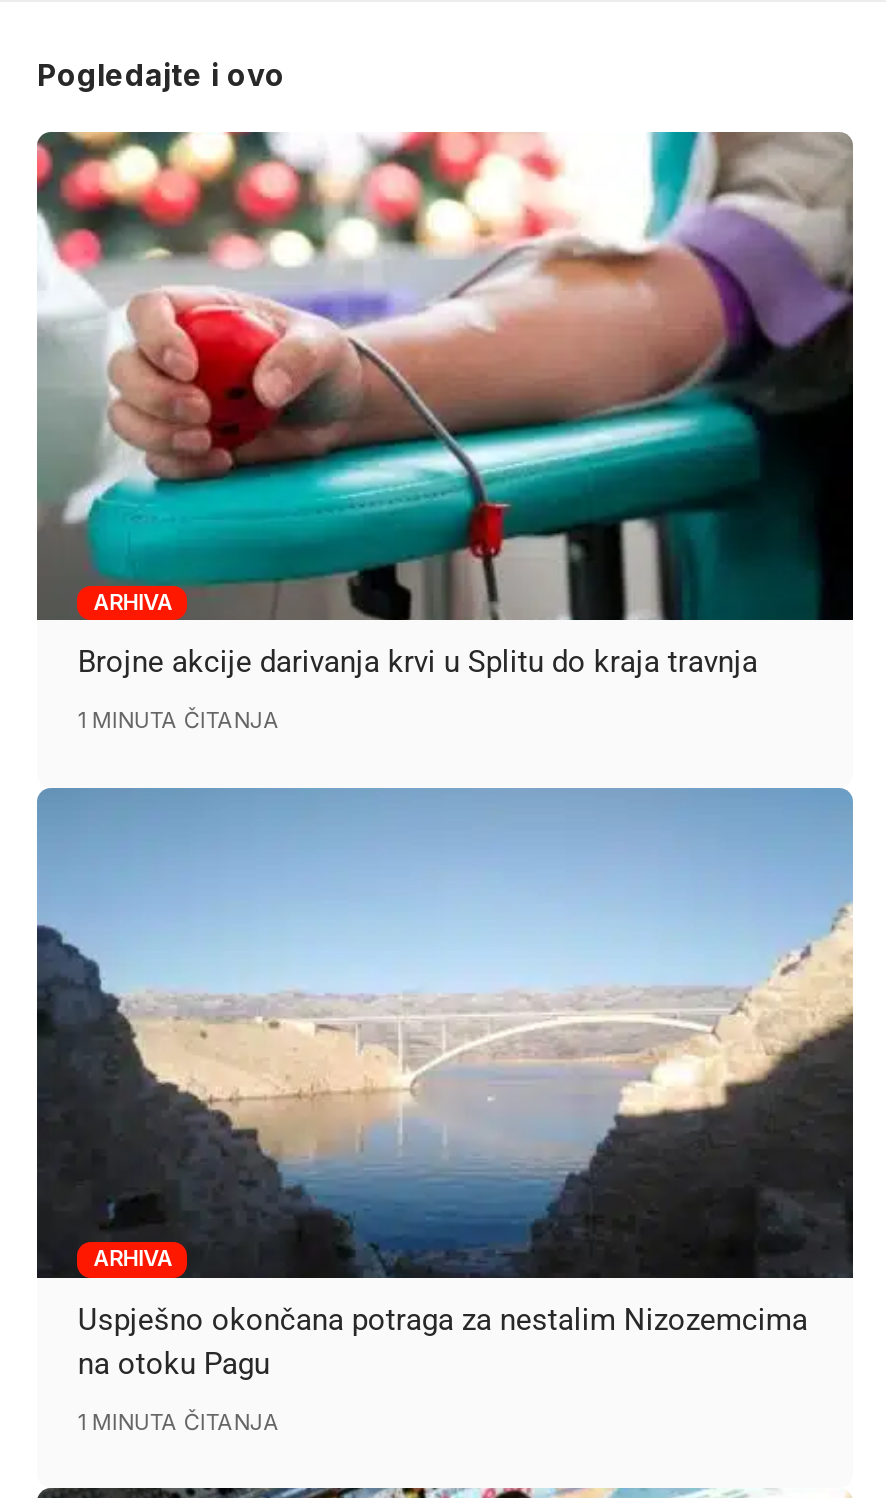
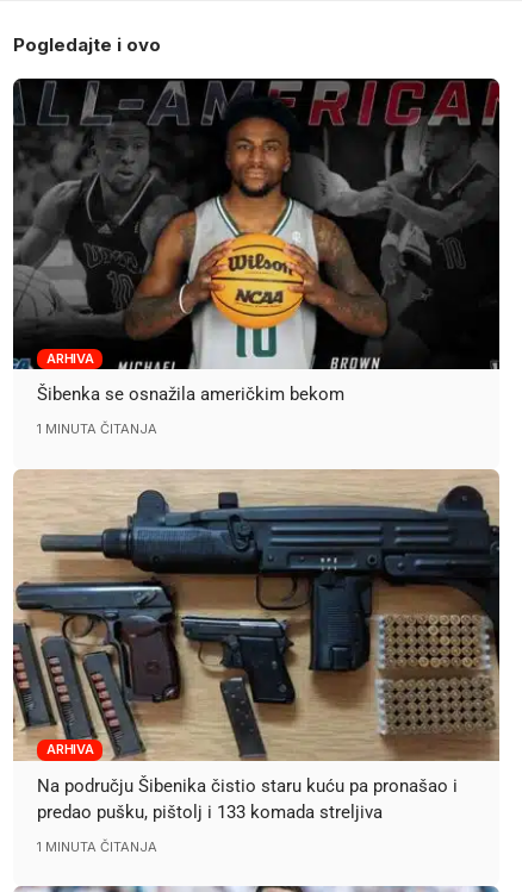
- [image]
- Brojne akcije darivanja krvi u Splitu do kraja travnja
+ [image]
+ Šibenka se osnažila američkim bekom

- [image]
- Uspješno okončana potraga za nestalim Nizozemcima
- na otoku Pagu
+ [image]
+ Na području Šibenika čistio staru kuću pa pronašao i
+ predao pušku, pištolj i 133 komada streljiva
